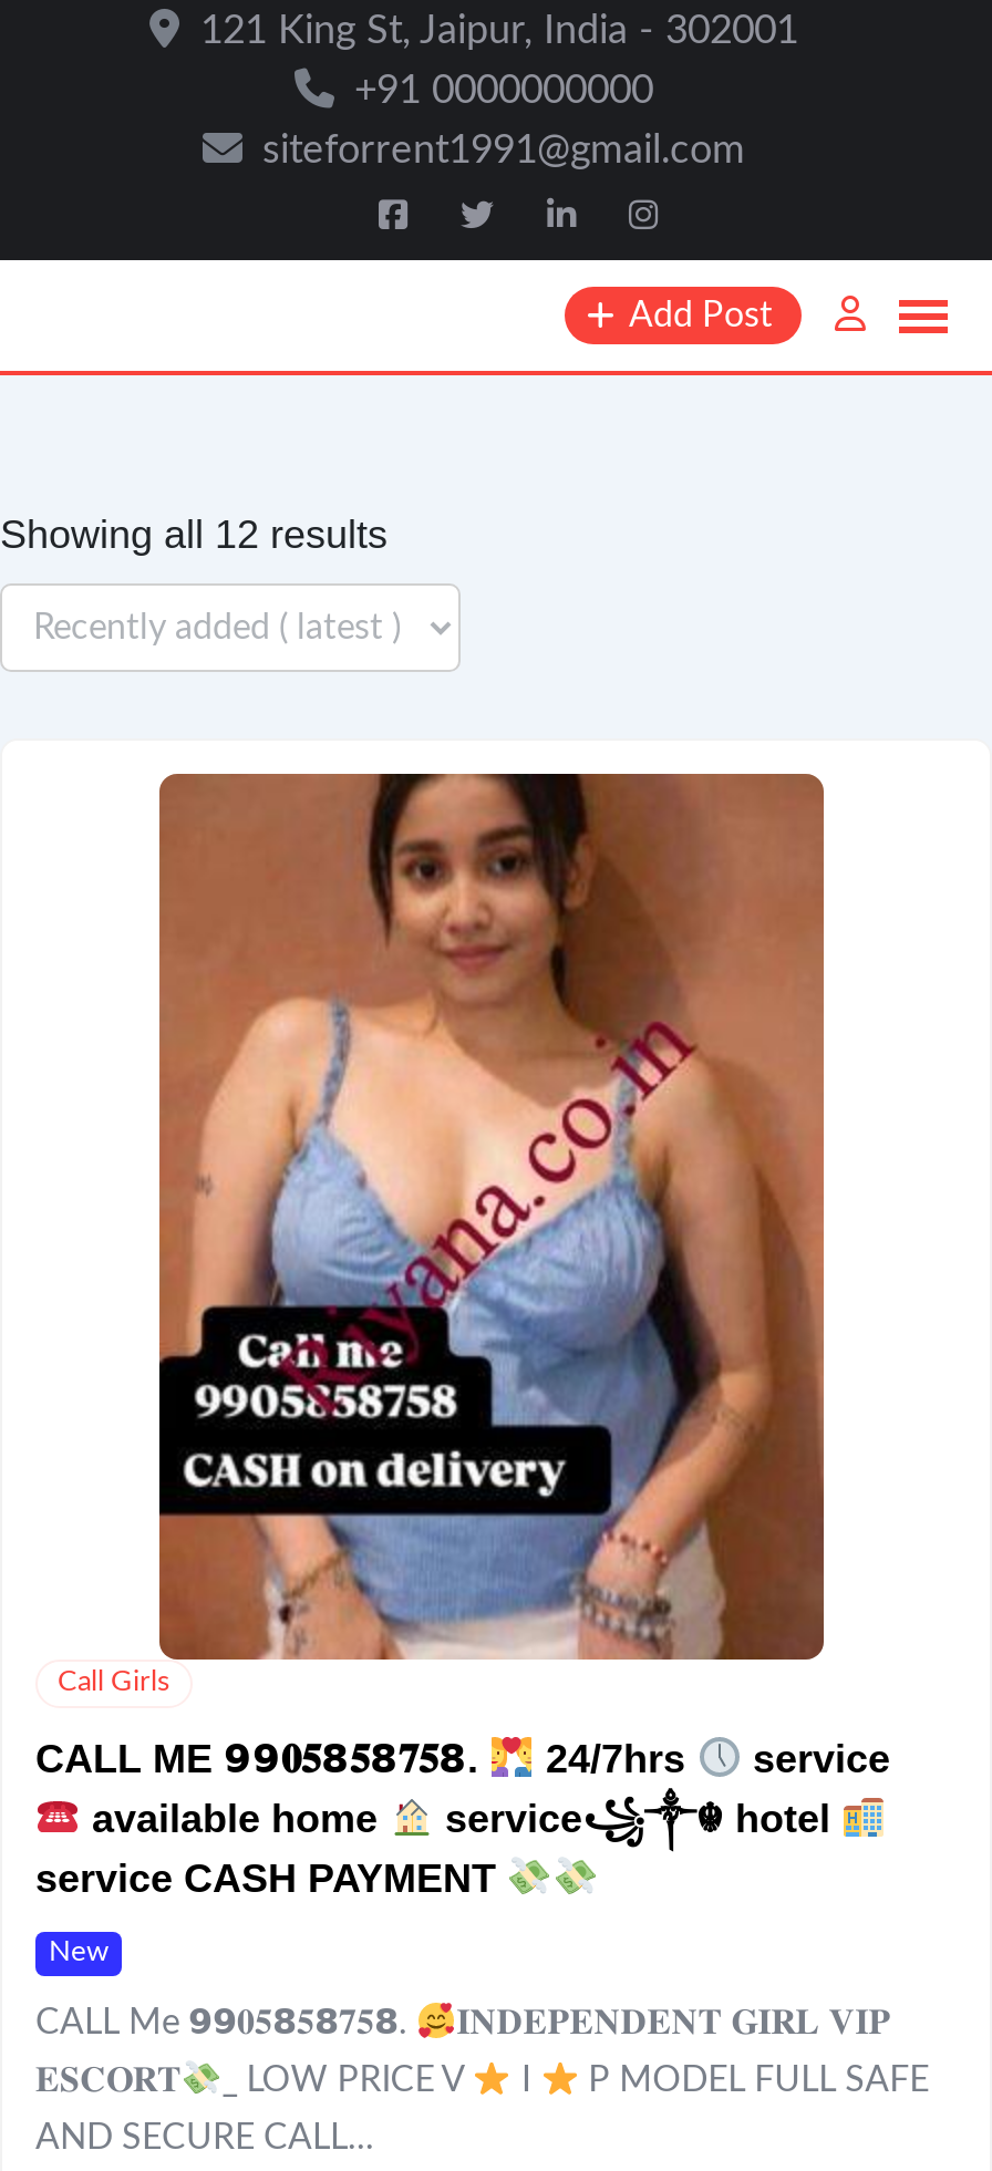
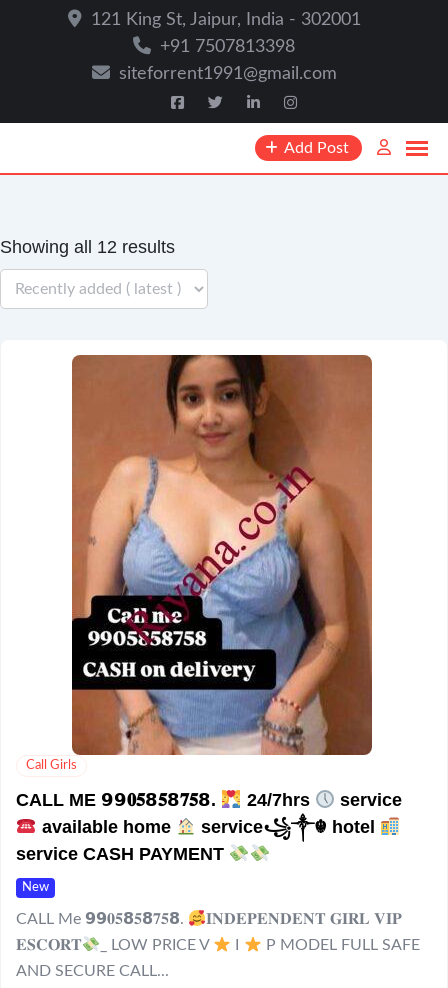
- +91 0000000000
+ +91 7507813398
